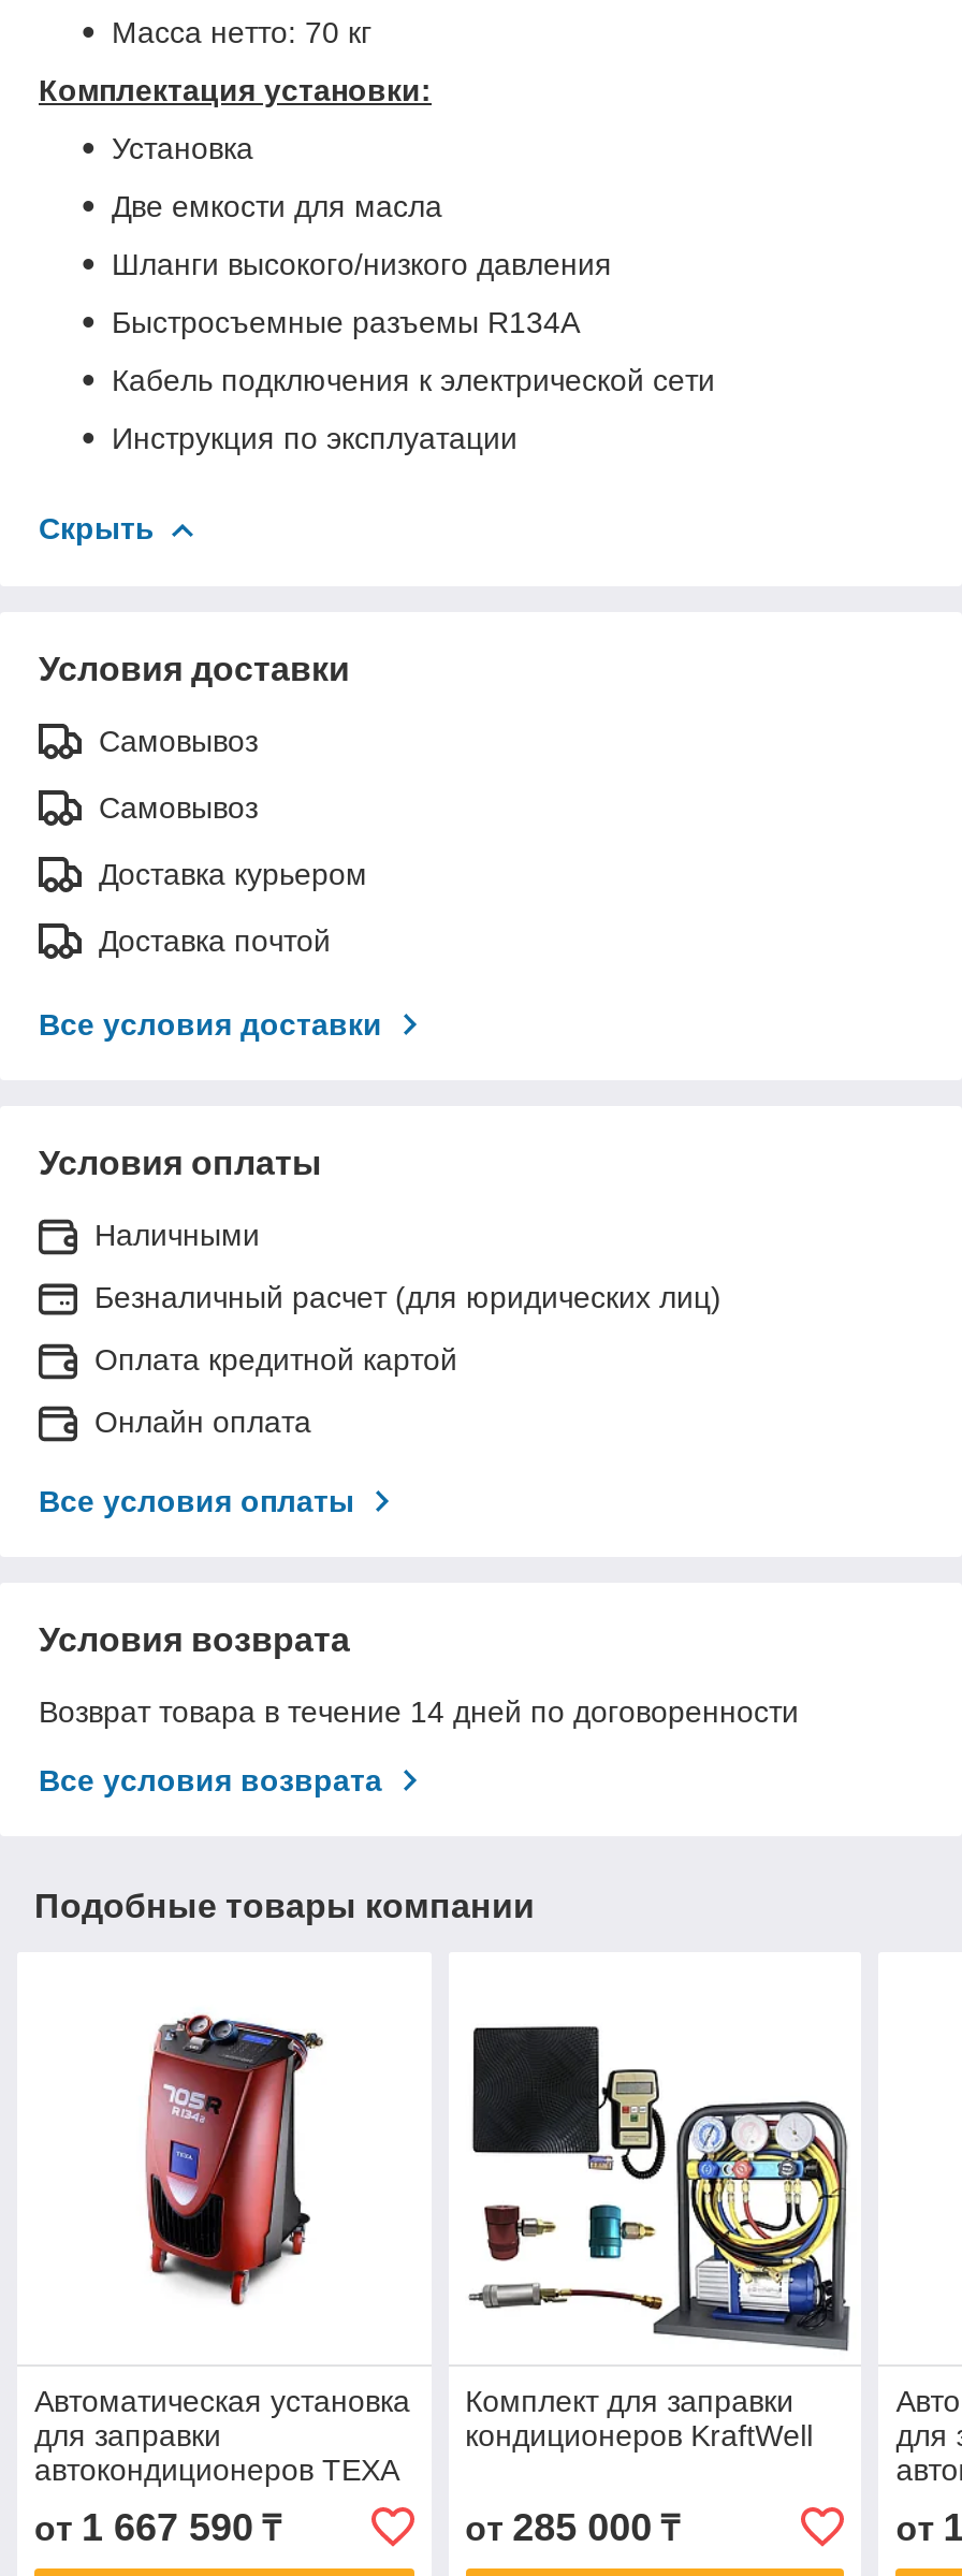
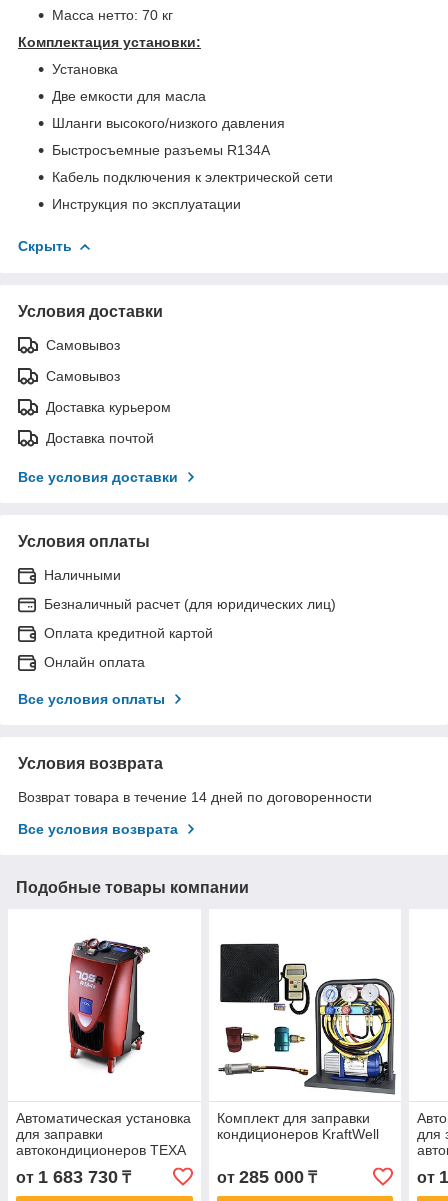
- от 1 667 590 ₸
+ от 1 683 730 ₸
